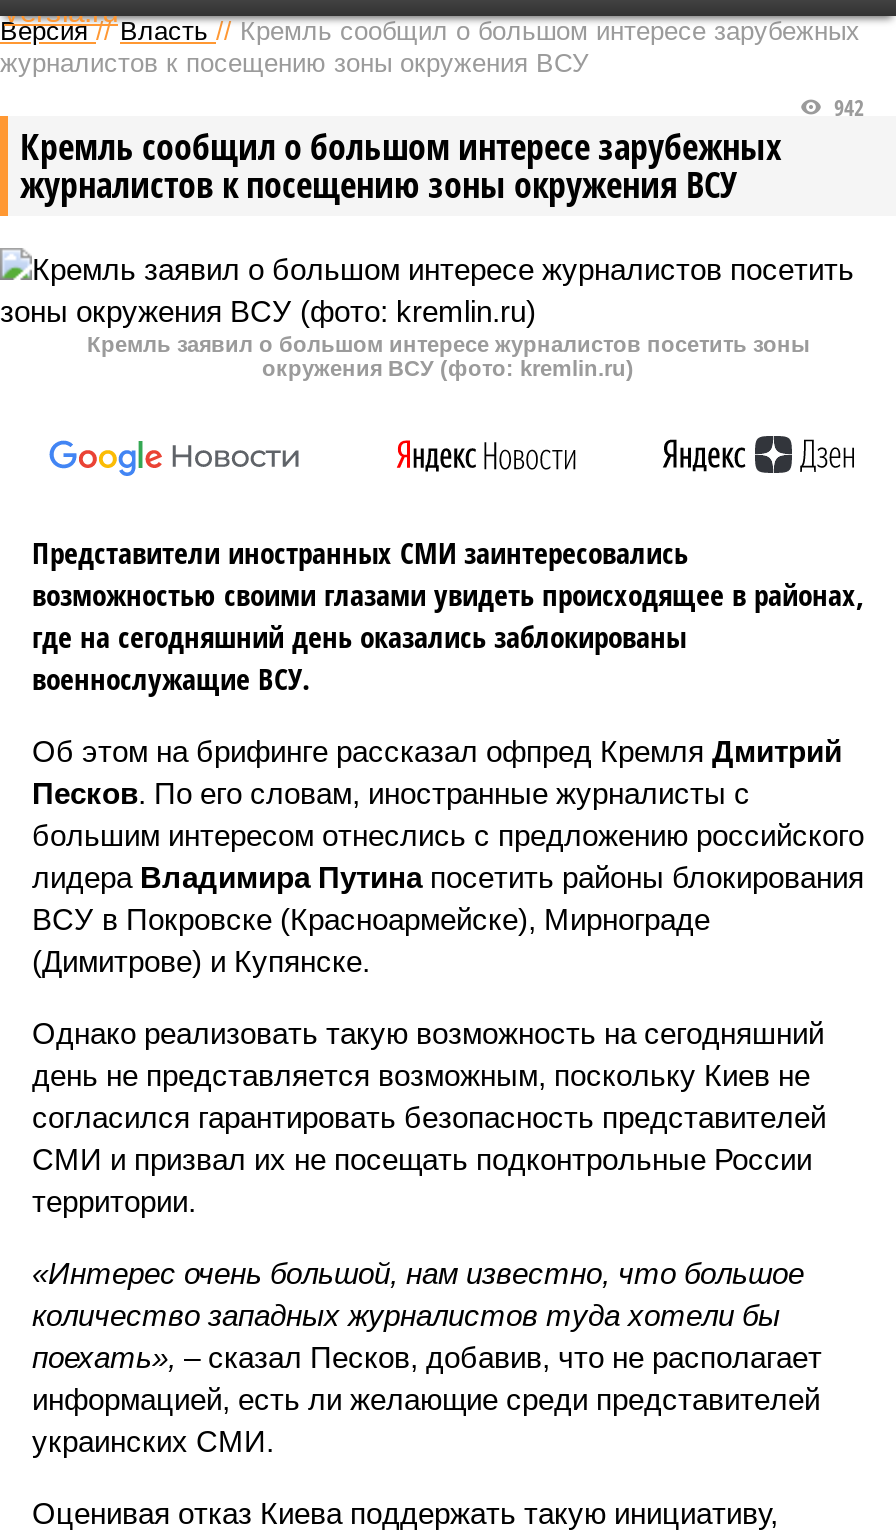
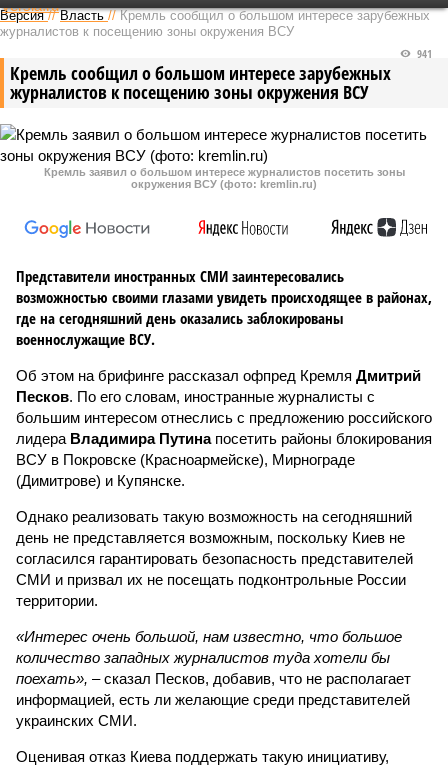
- 942
+ 941
